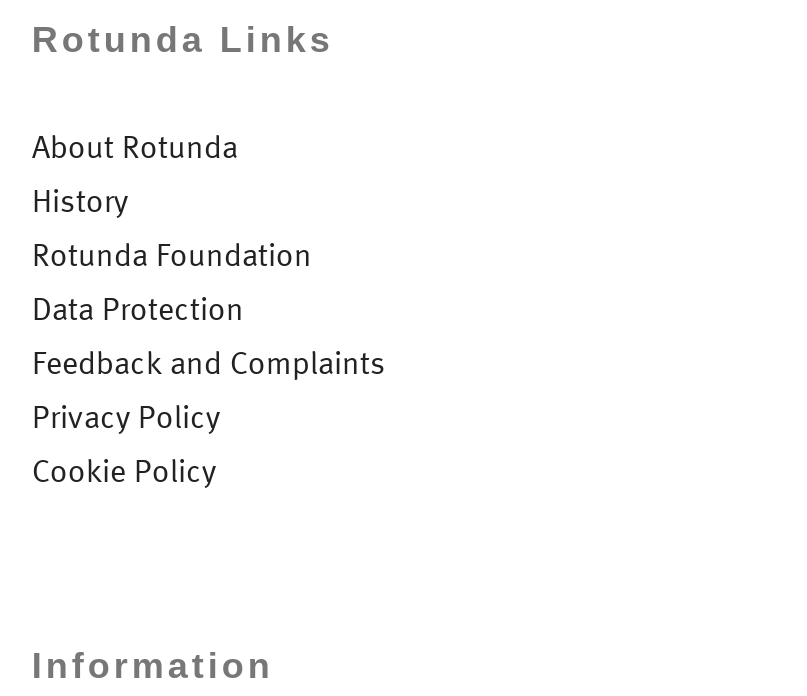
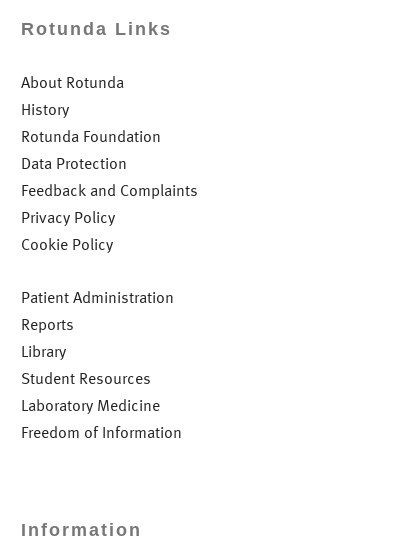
+ Patient Administration
+ Reports
+ Library
+ Student Resources
+ Laboratory Medicine
+ Freedom of Information
